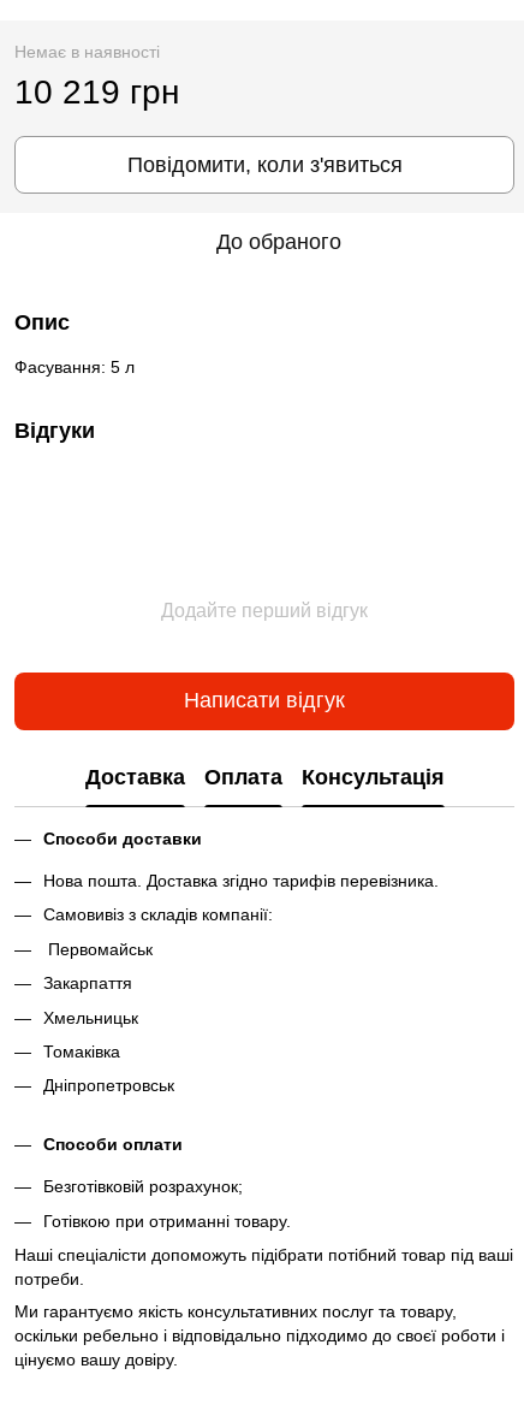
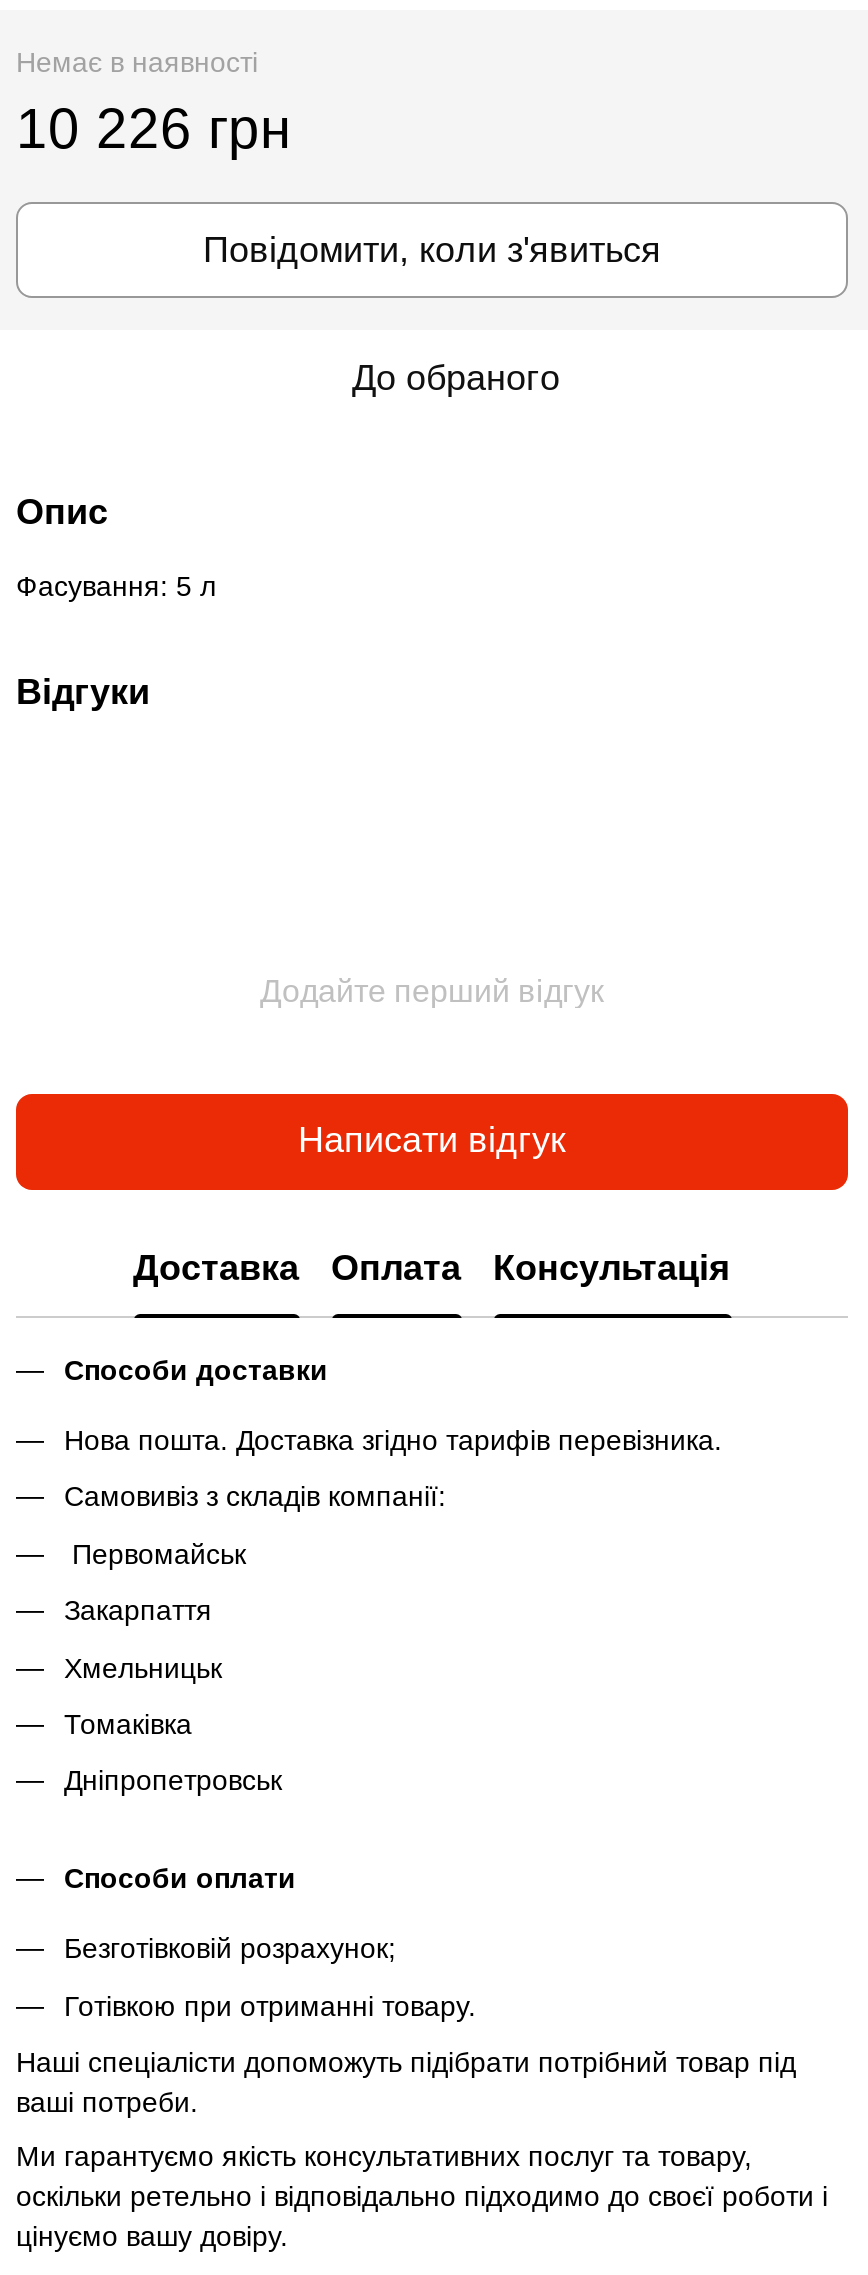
- 10 219 грн
+ 10 226 грн

- Наші спеціалісти допоможуть підібрати потібний товар під ваші
- потреби.
+ Наші спеціалісти допоможуть підібрати потрібний товар під
+ ваші потреби.

- оскільки ребельно і відповідально підходимо до своєї роботи і
+ оскільки ретельно і відповідально підходимо до своєї роботи і
